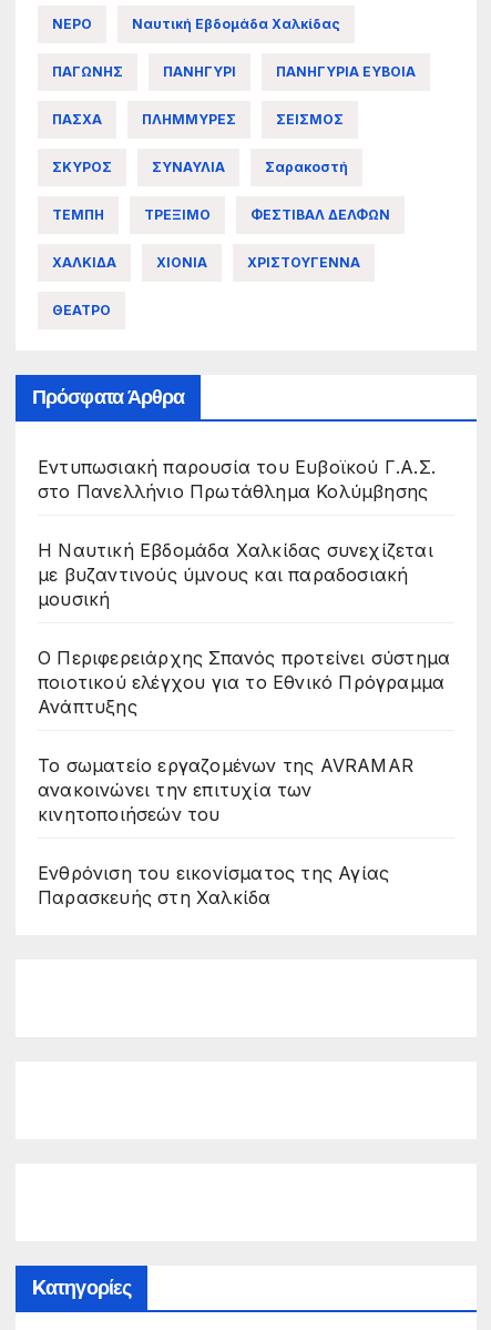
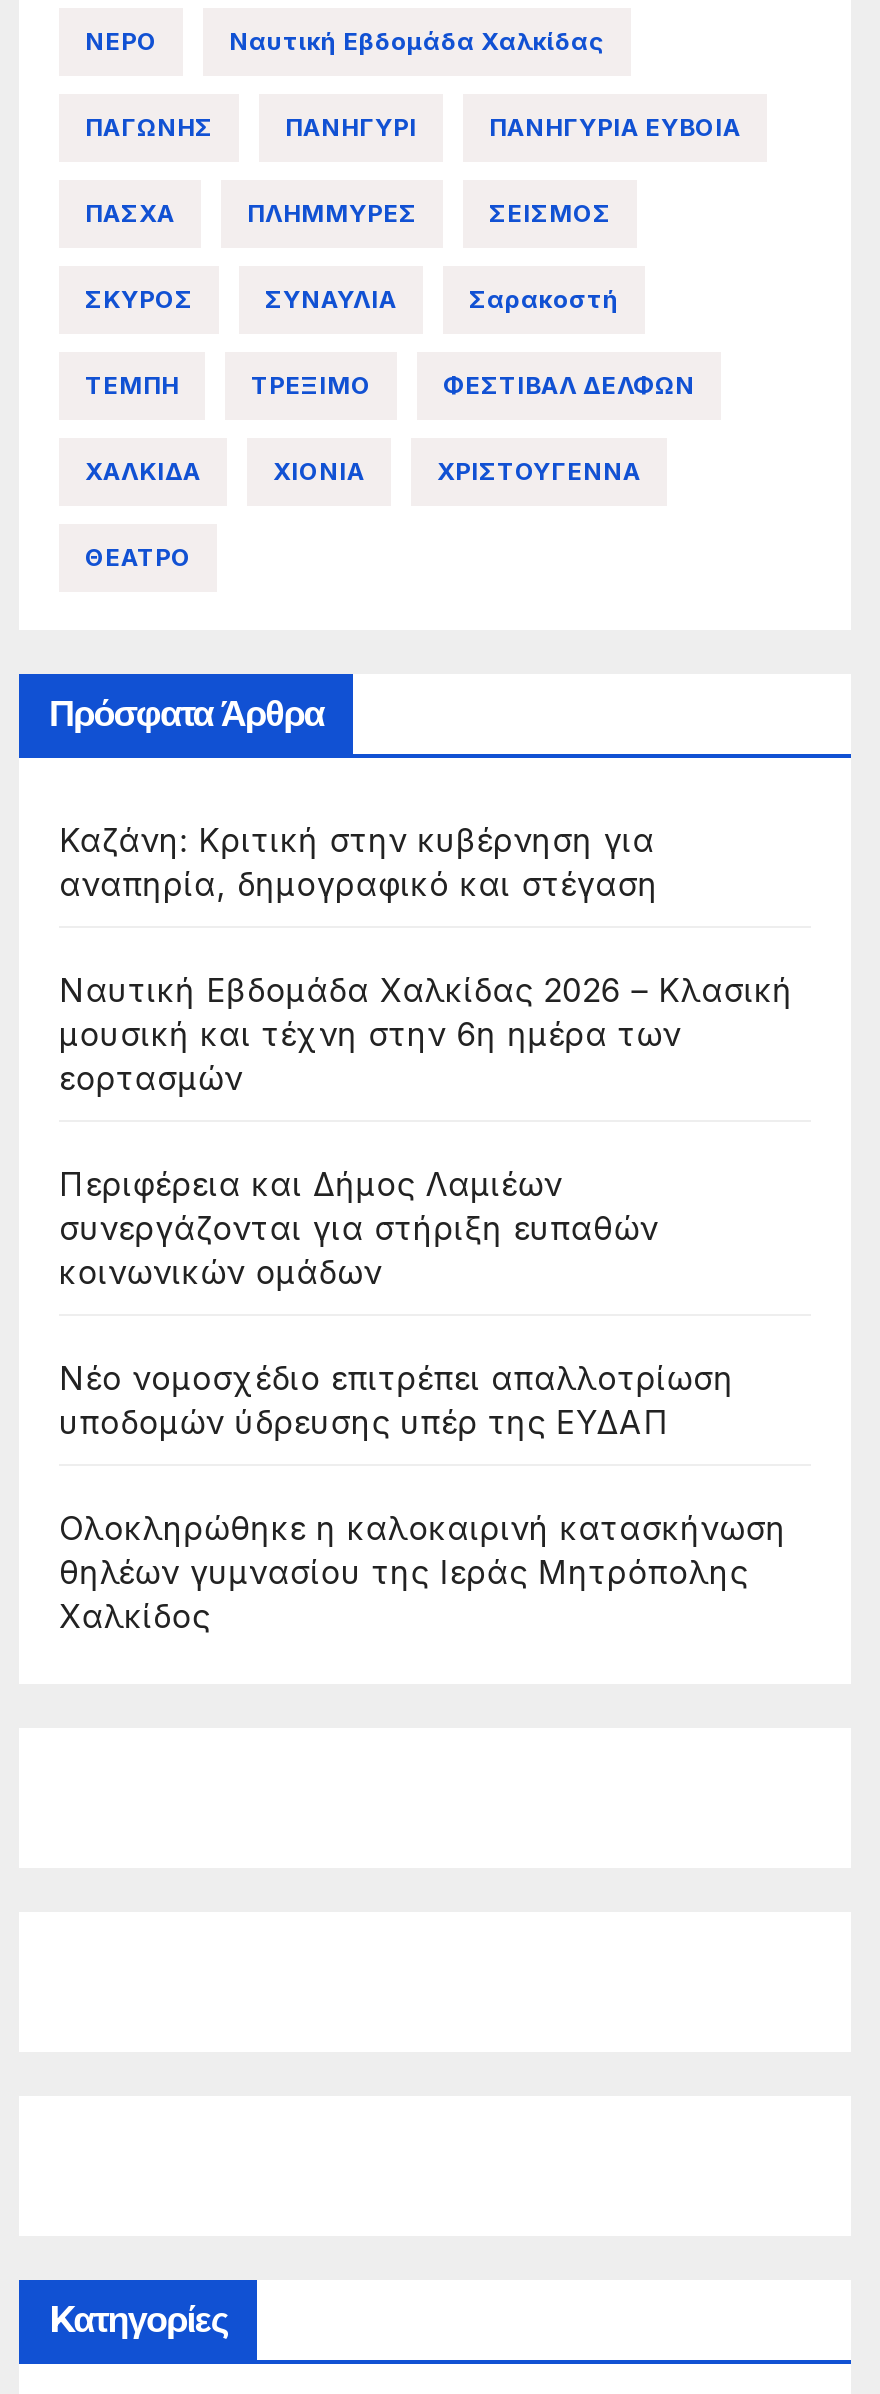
- Εντυπωσιακή παρουσία του Ευβοϊκού Γ.Α.Σ.
- στο Πανελλήνιο Πρωτάθλημα Κολύμβησης
+ Καζάνη: Κριτική στην κυβέρνηση για
+ αναπηρία, δημογραφικό και στέγαση

- Η Ναυτική Εβδομάδα Χαλκίδας συνεχίζεται
- με βυζαντινούς ύμνους και παραδοσιακή
- μουσική
+ Ναυτική Εβδομάδα Χαλκίδας 2026 – Κλασική
+ μουσική και τέχνη στην 6η ημέρα των
+ εορτασμών

- Ο Περιφερειάρχης Σπανός προτείνει σύστημα
- ποιοτικού ελέγχου για το Εθνικό Πρόγραμμα
- Ανάπτυξης
+ Περιφέρεια και Δήμος Λαμιέων
+ συνεργάζονται για στήριξη ευπαθών
+ κοινωνικών ομάδων

- Το σωματείο εργαζομένων της AVRAMAR
- ανακοινώνει την επιτυχία των
- κινητοποιήσεών του
+ Νέο νομοσχέδιο επιτρέπει απαλλοτρίωση
+ υποδομών ύδρευσης υπέρ της ΕΥΔΑΠ

- Ενθρόνιση του εικονίσματος της Αγίας
- Παρασκευής στη Χαλκίδα
+ Ολοκληρώθηκε η καλοκαιρινή κατασκήνωση
+ θηλέων γυμνασίου της Ιεράς Μητρόπολης
+ Χαλκίδος
